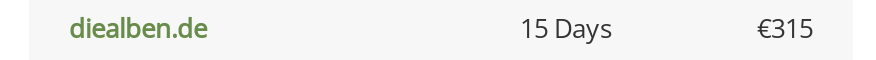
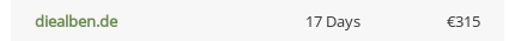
- 15 Days
+ 17 Days
